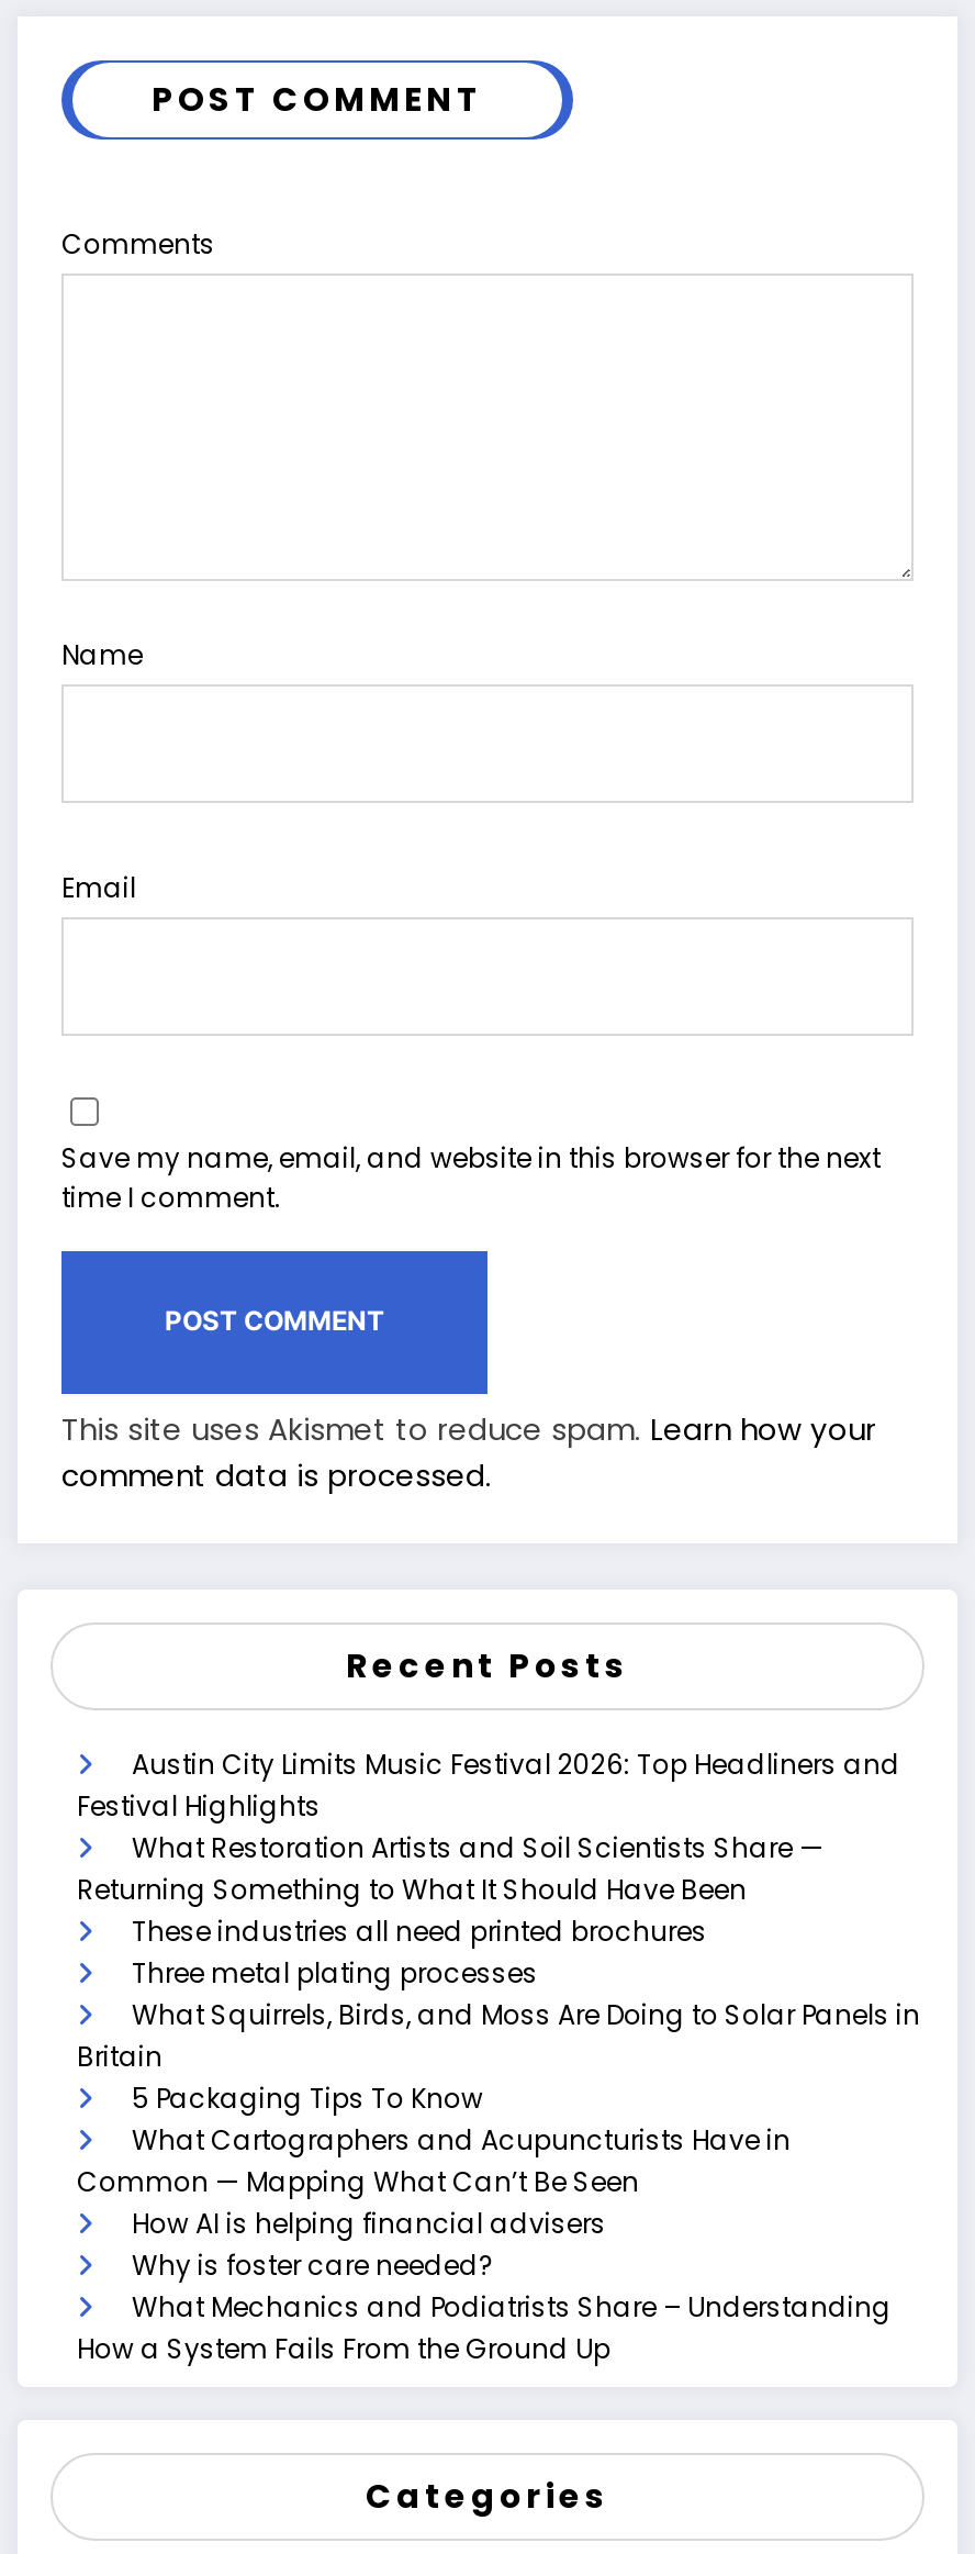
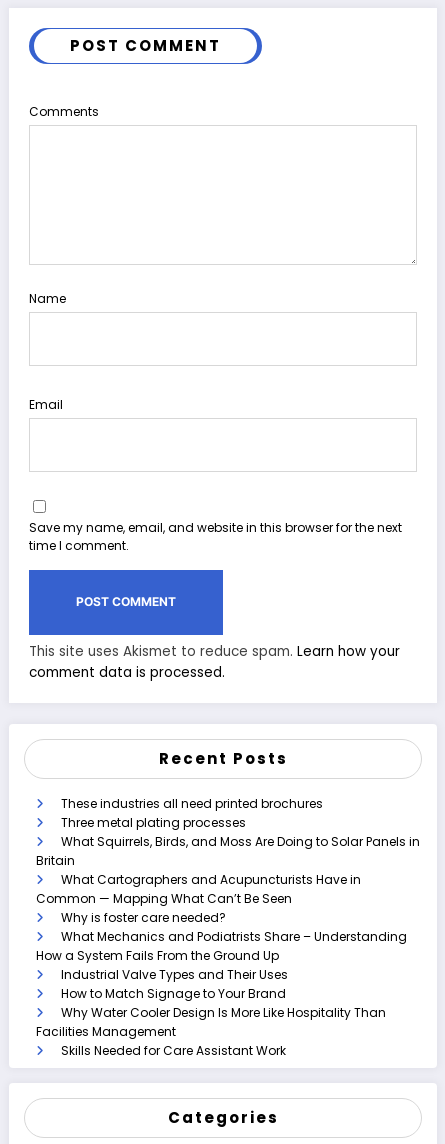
- Austin City Limits Music Festival 2026: Top Headliners and
- Festival Highlights
- What Restoration Artists and Soil Scientists Share —
- Returning Something to What It Should Have Been

moved up: These industries all need printed brochures | Three metal plating processes | What Squirrels, Birds, and Moss Are Doing to Solar Panels in | Britain

- 5 Packaging Tips To Know

moved up: What Cartographers and Acupuncturists Have in | Common — Mapping What Can’t Be Seen

- How AI is helping financial advisers

moved up: Why is foster care needed? | What Mechanics and Podiatrists Share – Understanding | How a System Fails From the Ground Up

+ Industrial Valve Types and Their Uses
+ How to Match Signage to Your Brand
+ Why Water Cooler Design Is More Like Hospitality Than
+ Facilities Management
+ Skills Needed for Care Assistant Work
